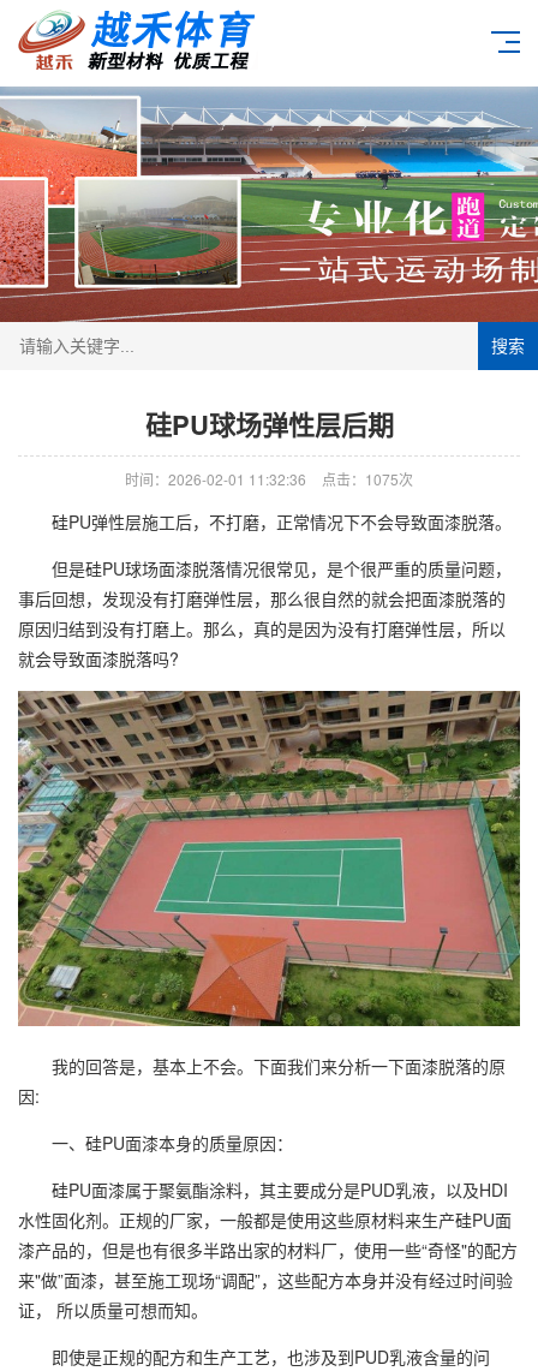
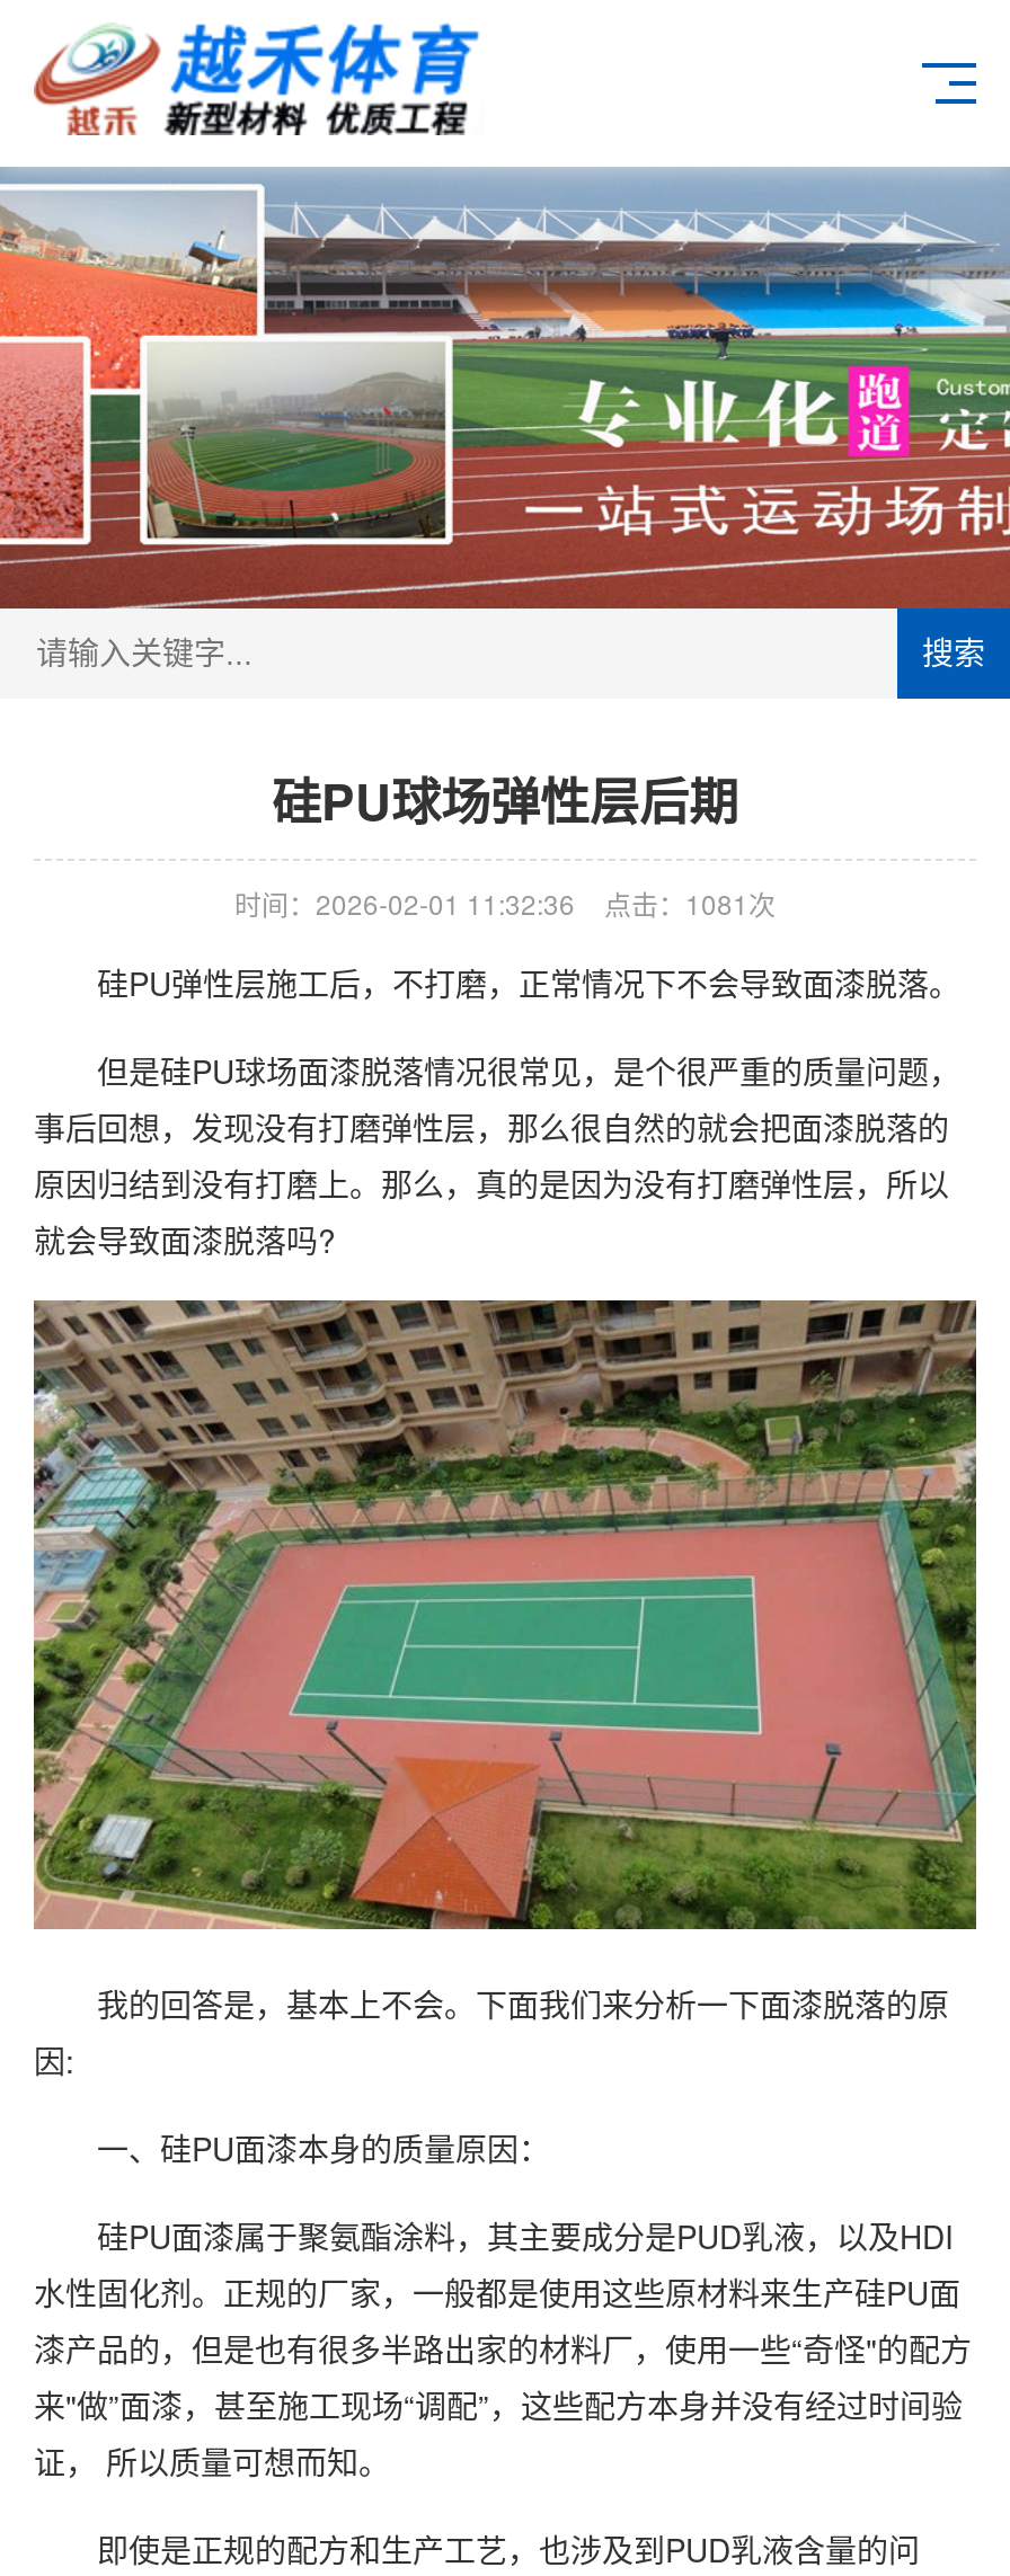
- 时间：2026-02-01 11:32:36 点击：1075次
+ 时间：2026-02-01 11:32:36 点击：1081次
